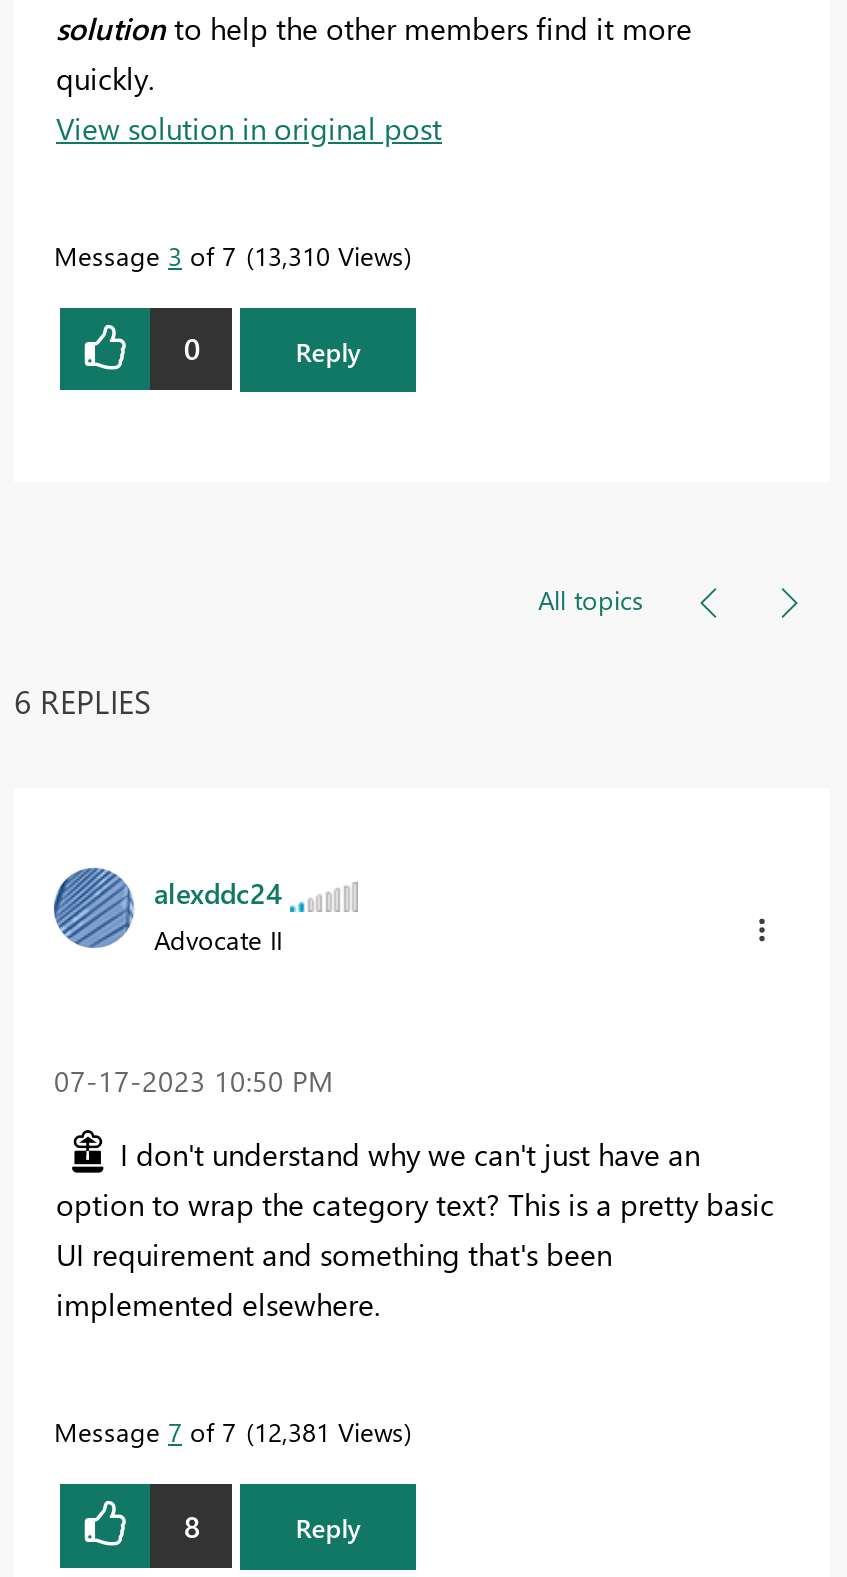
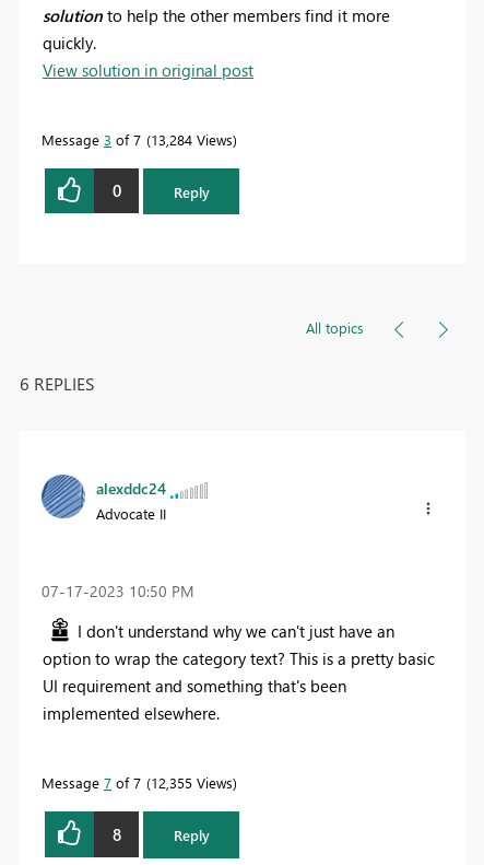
- Message 3 of 7 13,310 Views
+ Message 3 of 7 13,284 Views

- Message 7 of 7 12,381 Views
+ Message 7 of 7 12,355 Views
